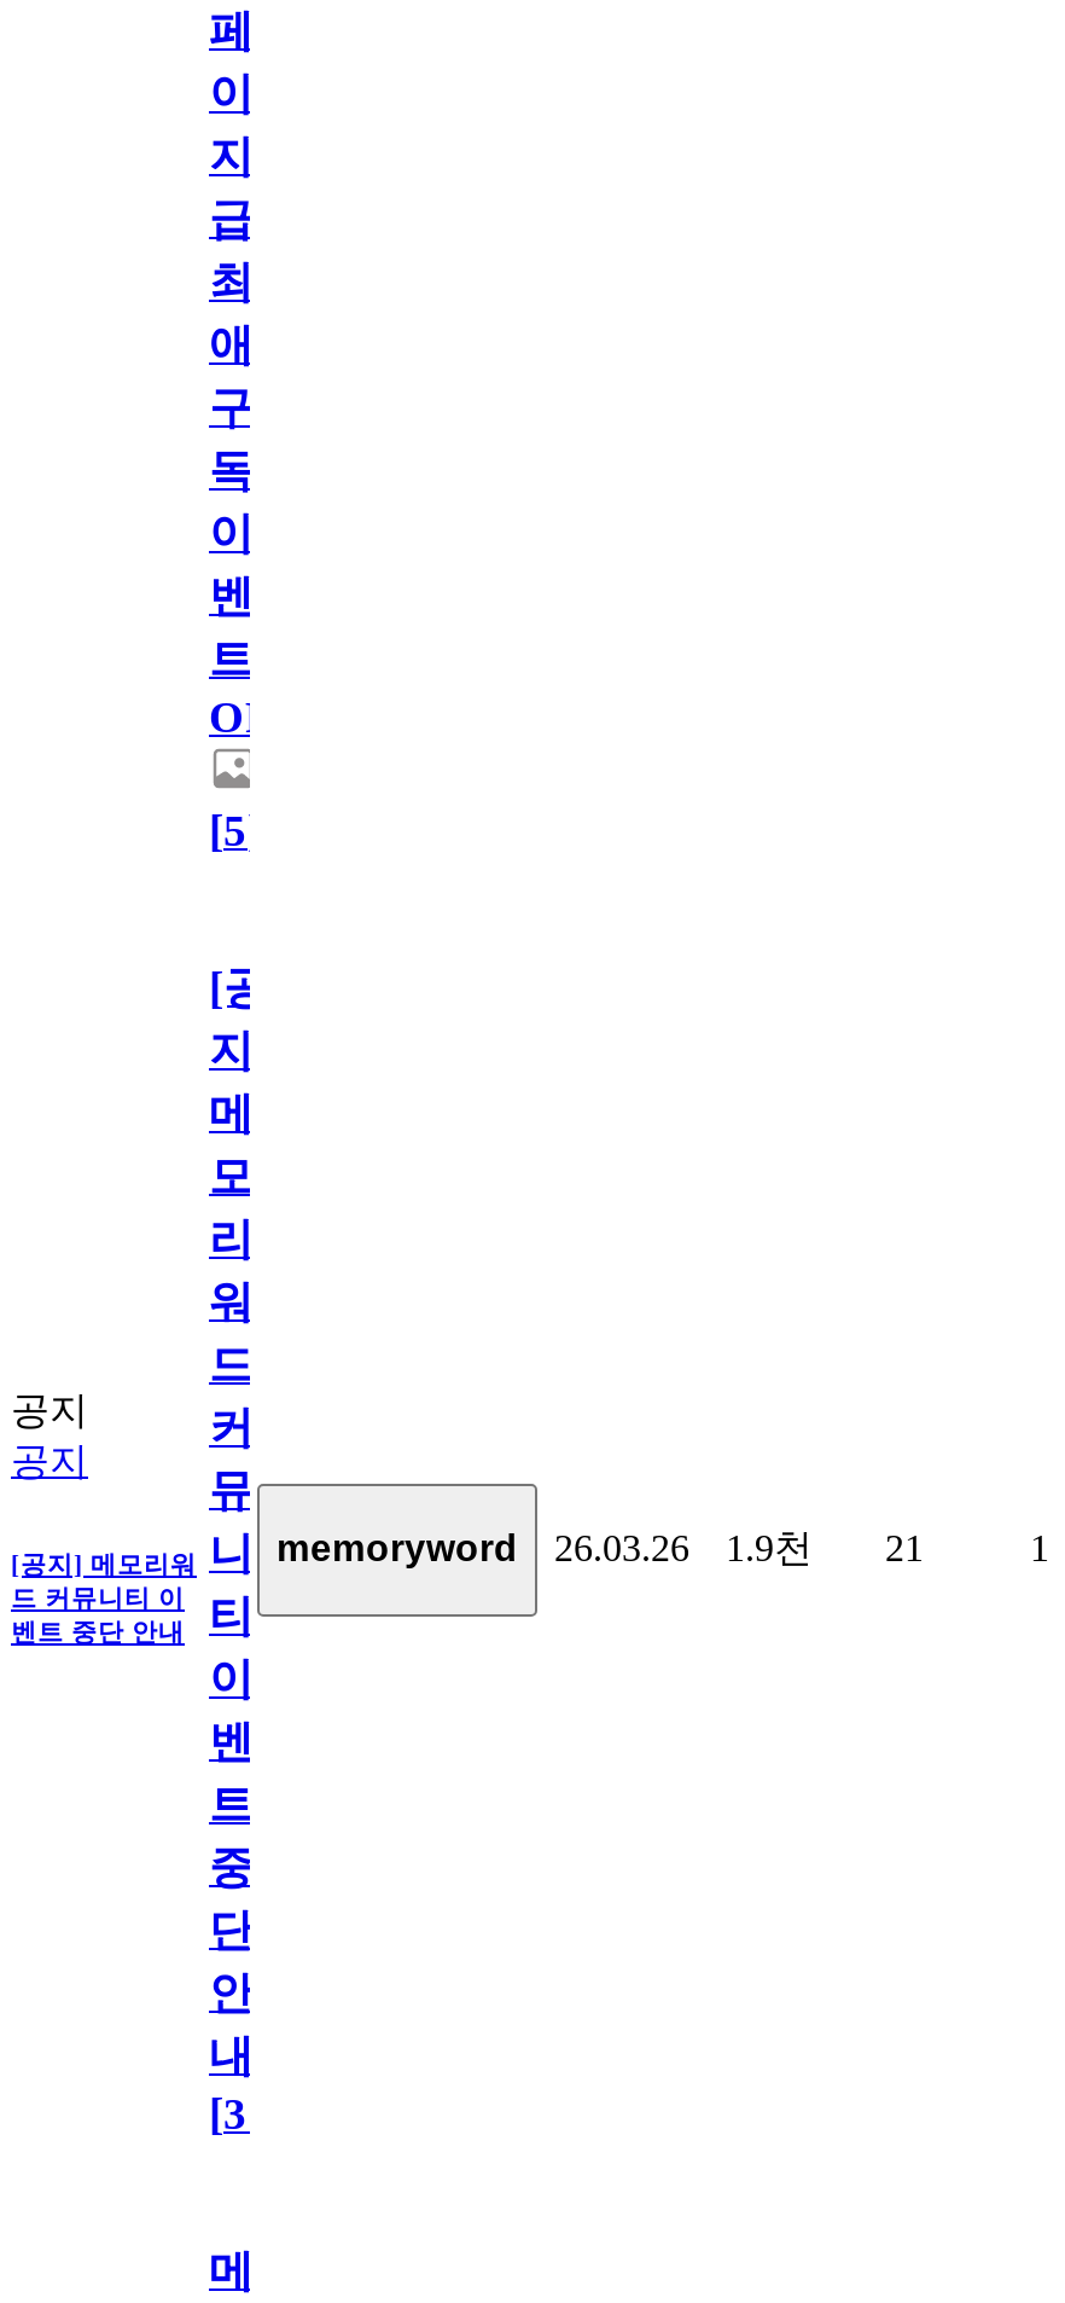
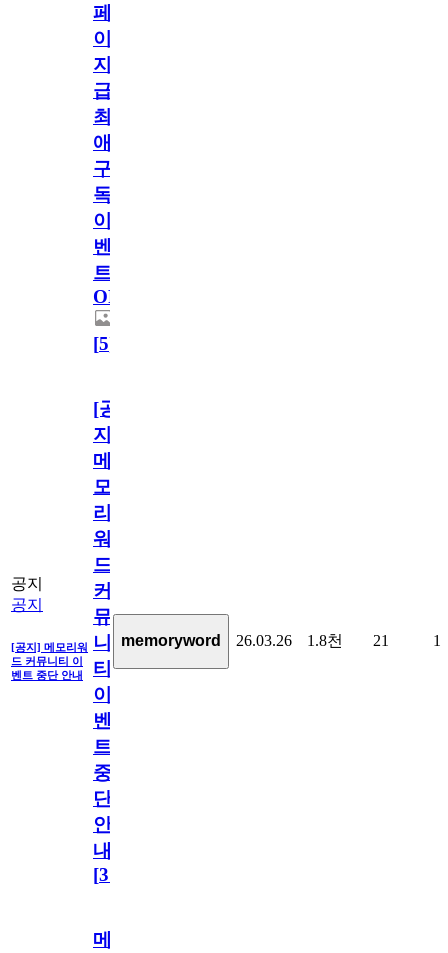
- 1.9천
+ 1.8천
